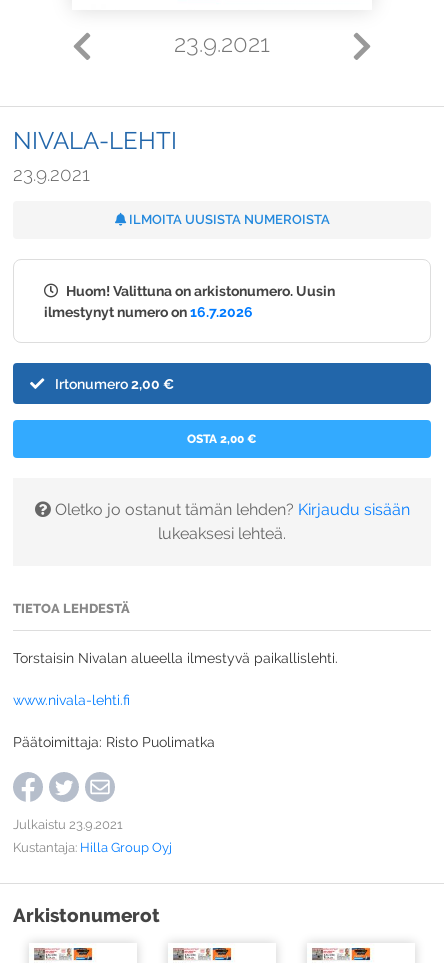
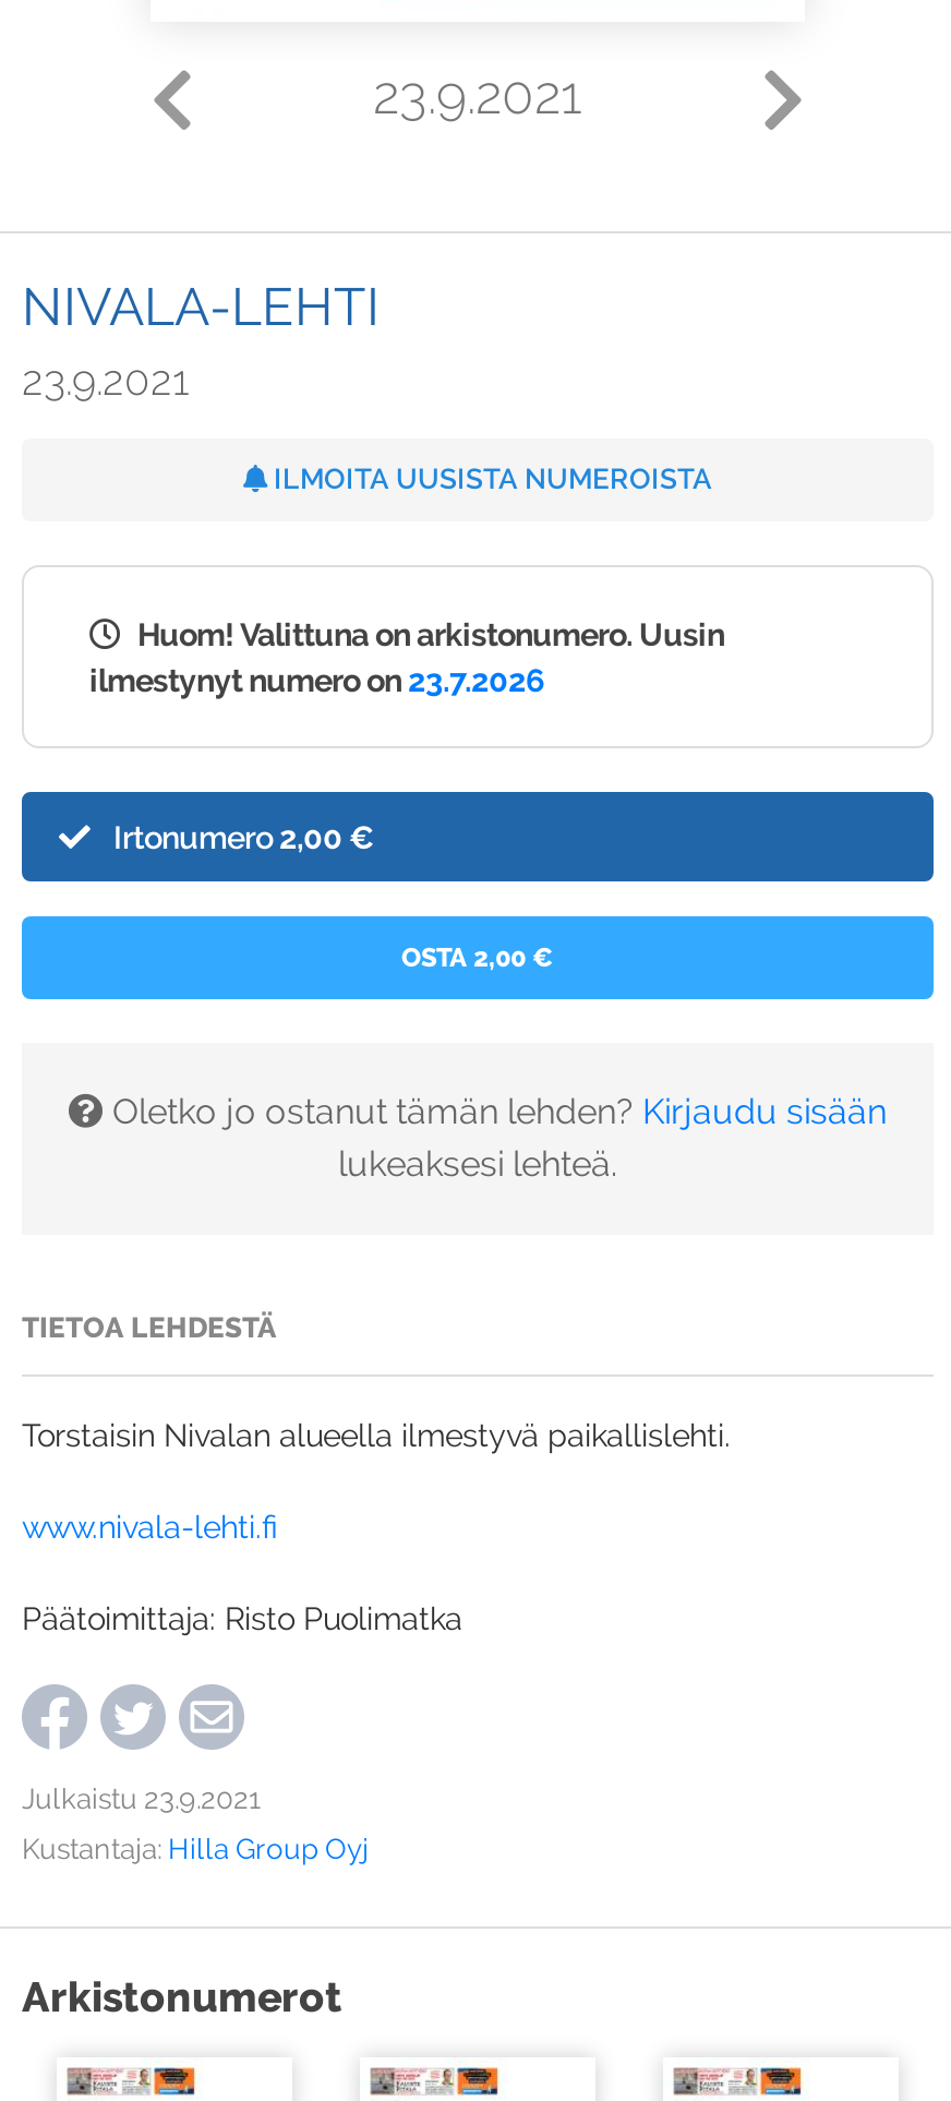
- ilmestynyt numero on 16.7.2026
+ ilmestynyt numero on 23.7.2026
